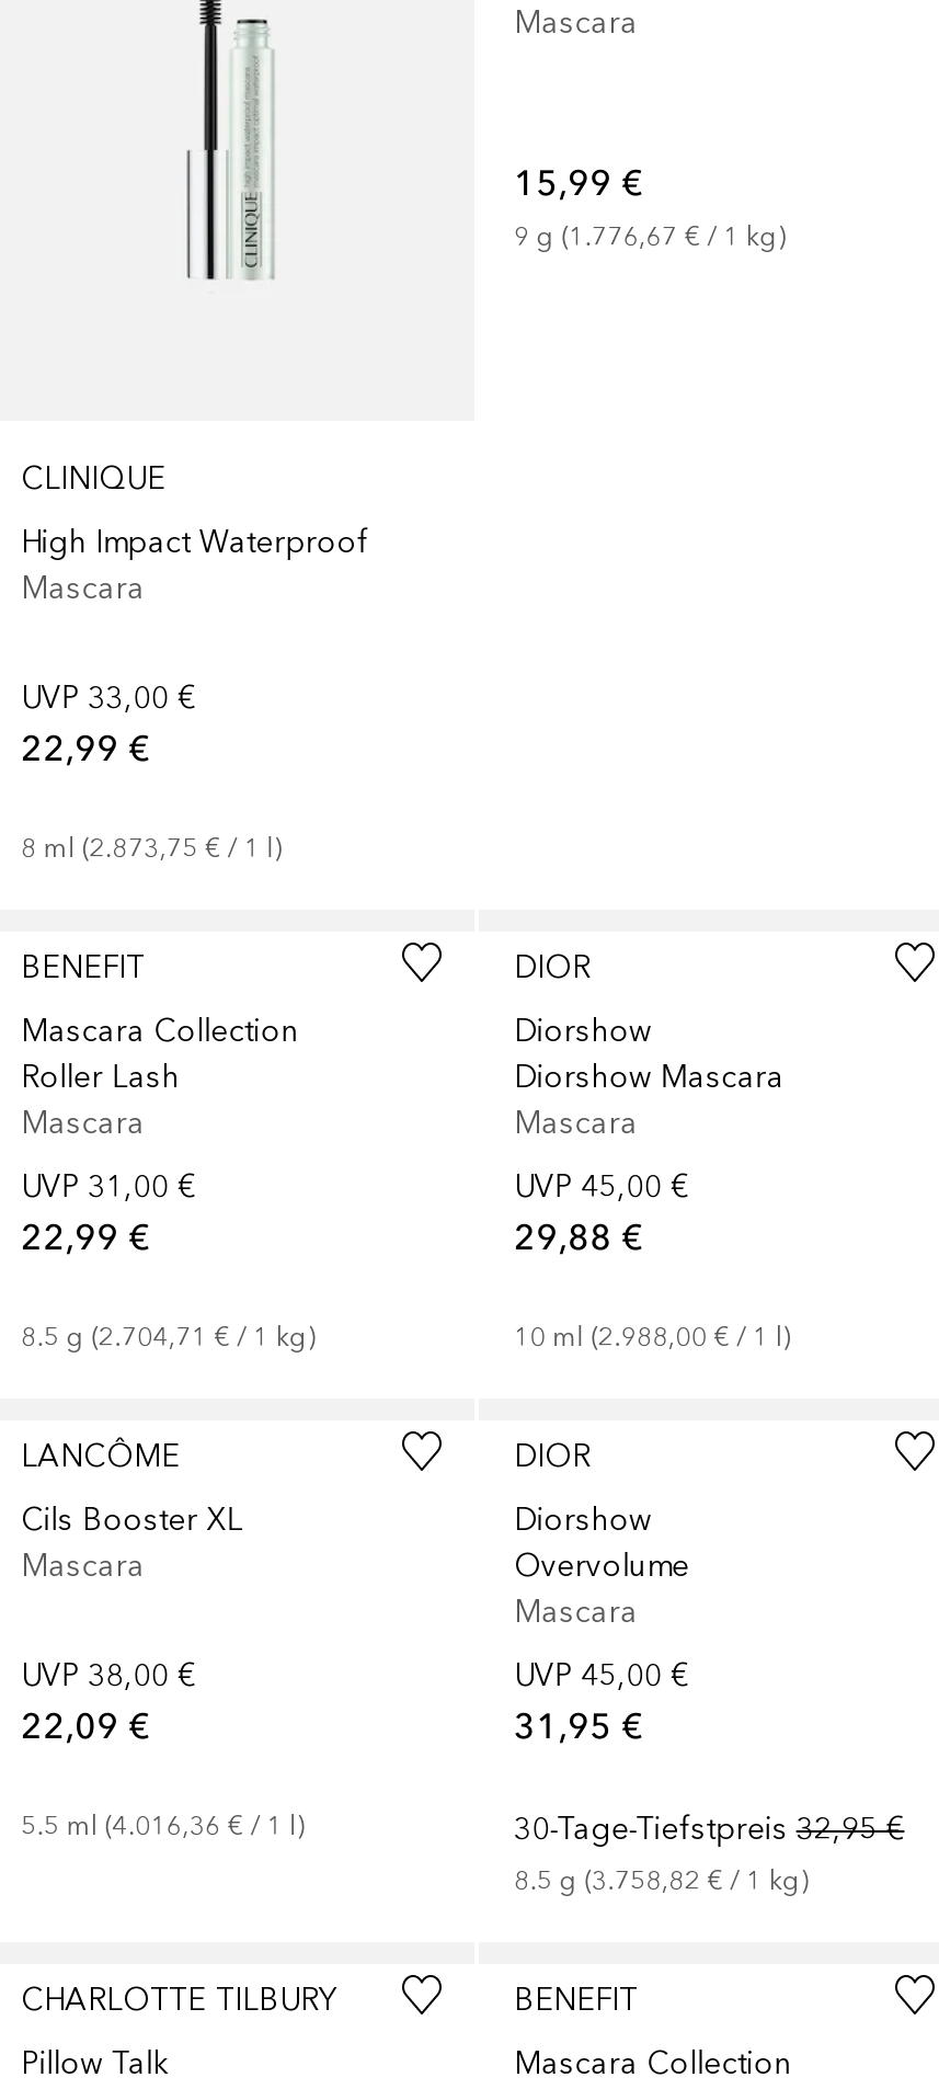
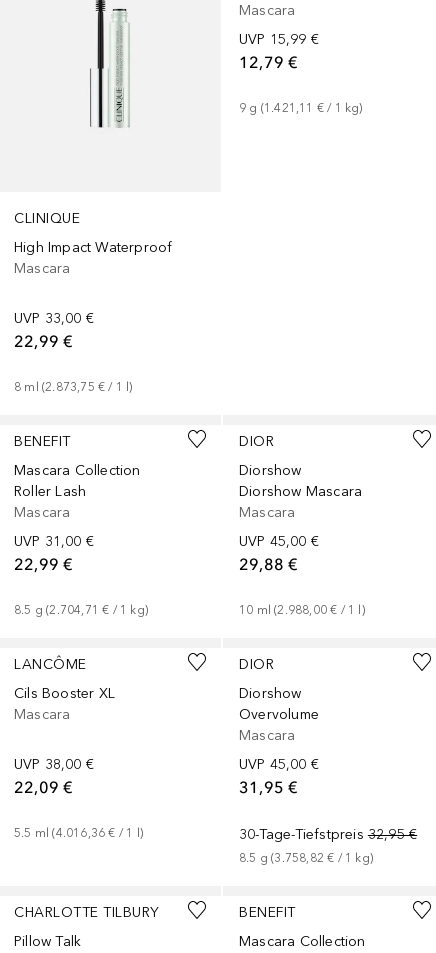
- 15,99 €
- 9 g (1.776,67 €/ 1 kg)
+ UVP 15,99 €
+ 12,79 €
+ 9 g (1.421,11 €/ 1 kg)
